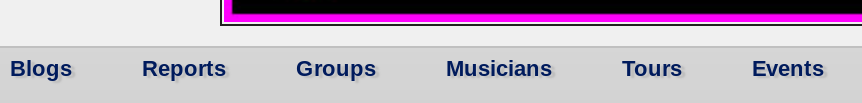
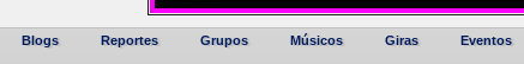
- Reports
- Groups
- Musicians
- Tours
- Events
+ Reportes
+ Grupos
+ Músicos
+ Giras
+ Eventos
